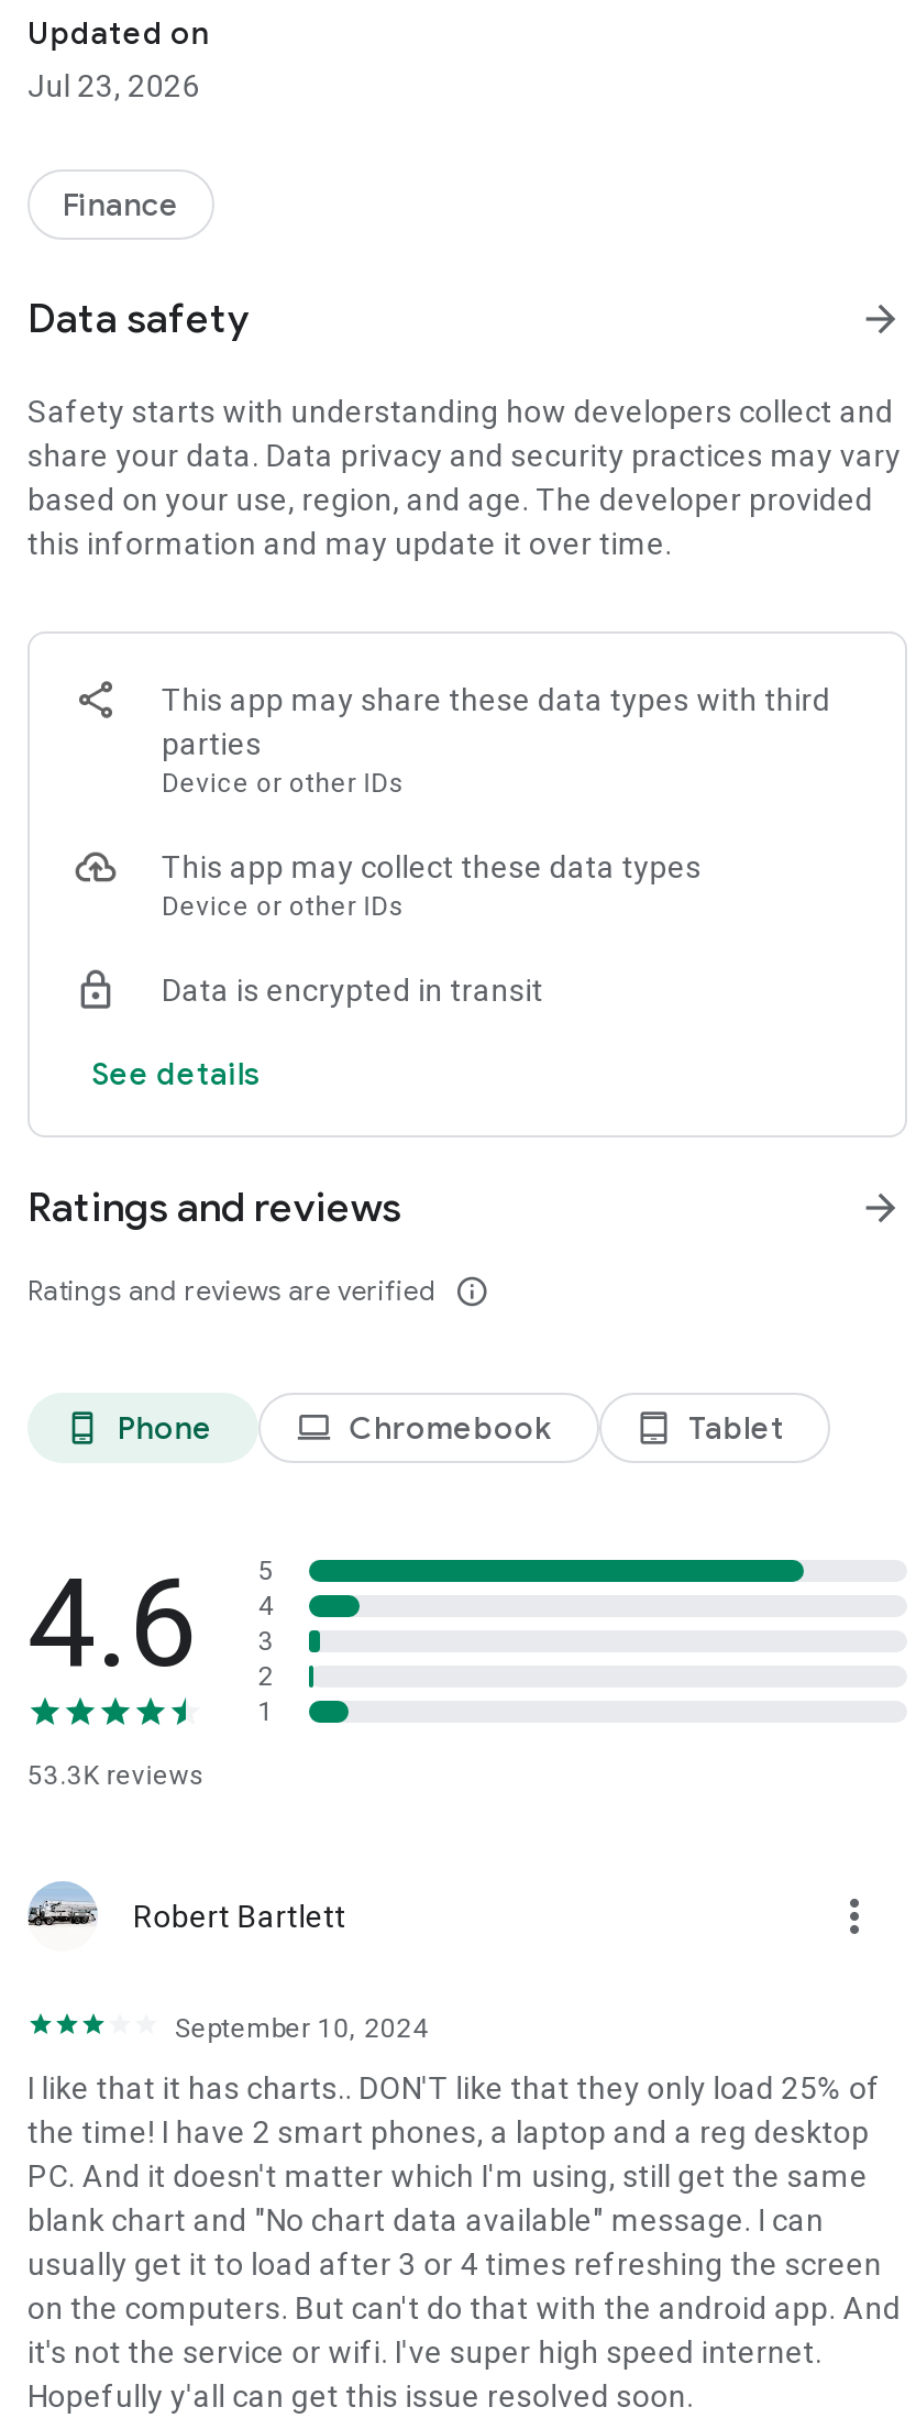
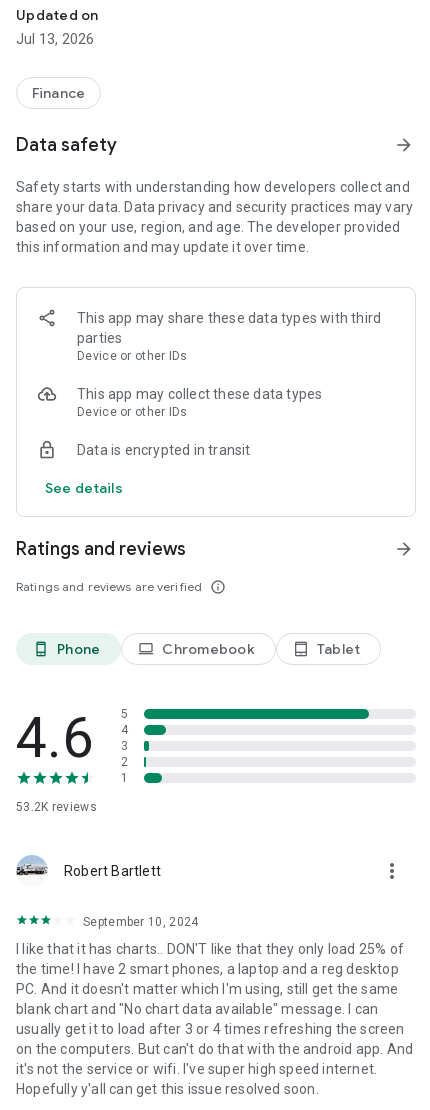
- Jul 23, 2026
+ Jul 13, 2026

- 53.3K reviews
+ 53.2K reviews
